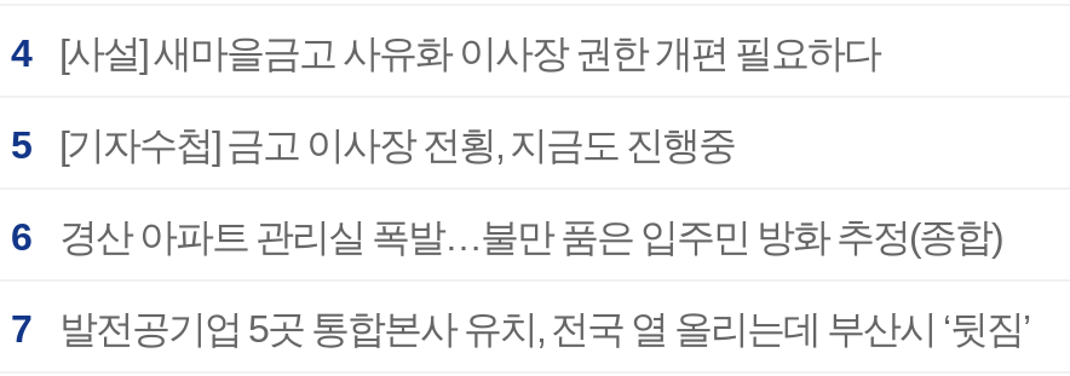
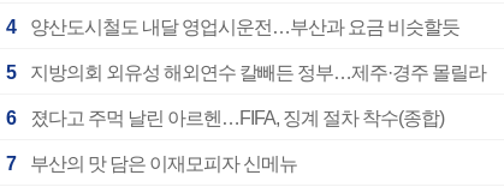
- [사설] 새마을금고 사유화 이사장 권한 개편 필요하다
+ 양산도시철도 내달 영업시운전…부산과 요금 비슷할듯

- [기자수첩] 금고 이사장 전횡, 지금도 진행중
+ 지방의회 외유성 해외연수 칼빼든 정부…제주·경주 몰릴라

- 경산 아파트 관리실 폭발…불만 품은 입주민 방화 추정(종합)
+ 졌다고 주먹 날린 아르헨…FIFA, 징계 절차 착수(종합)

- 발전공기업 5곳 통합본사 유치, 전국 열 올리는데 부산시 ‘뒷짐’
+ 부산의 맛 담은 이재모피자 신메뉴
